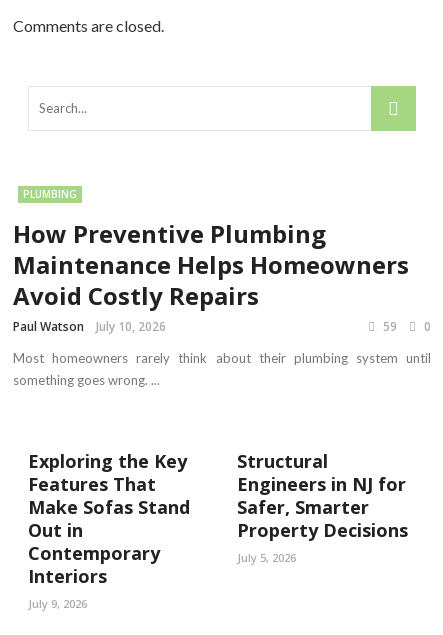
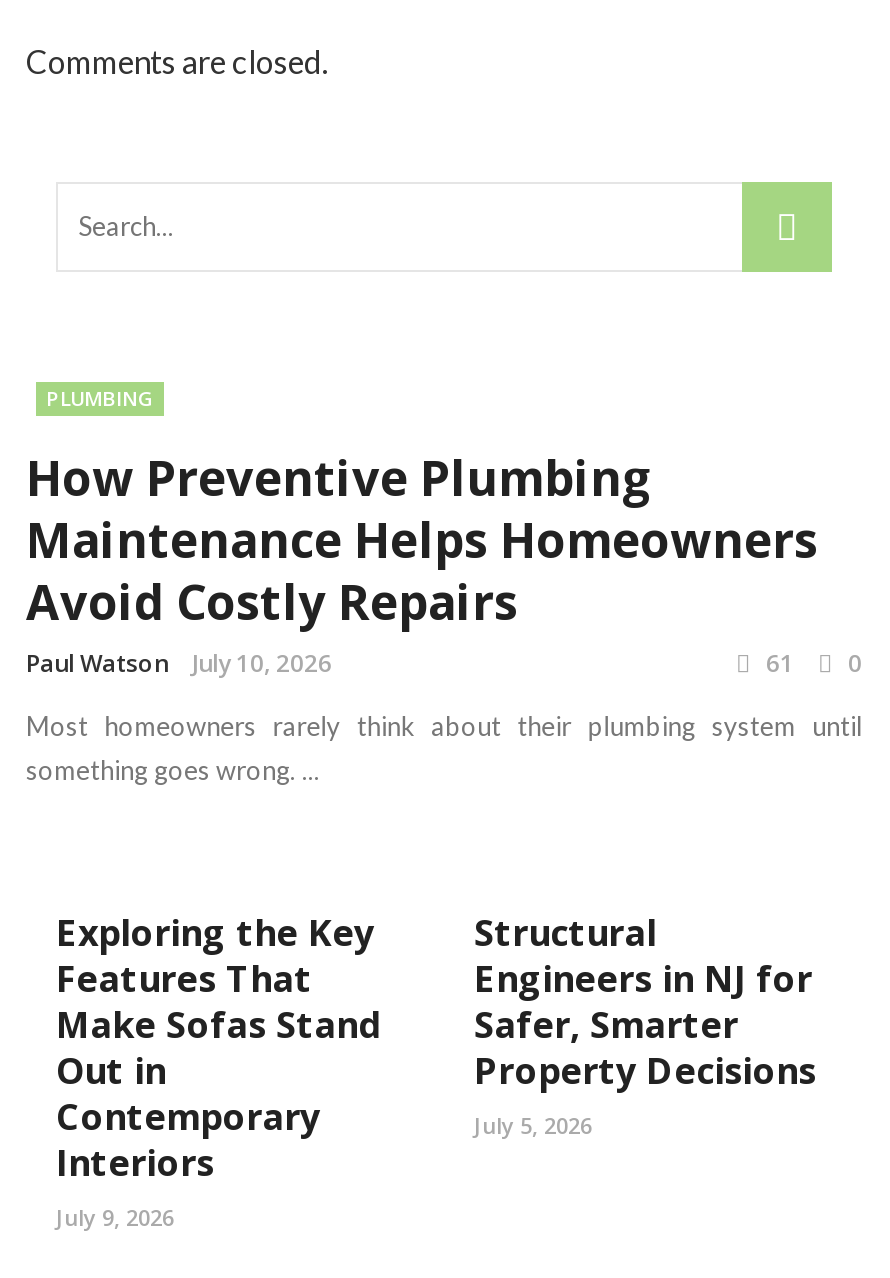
- 59 0
+ 61 0
